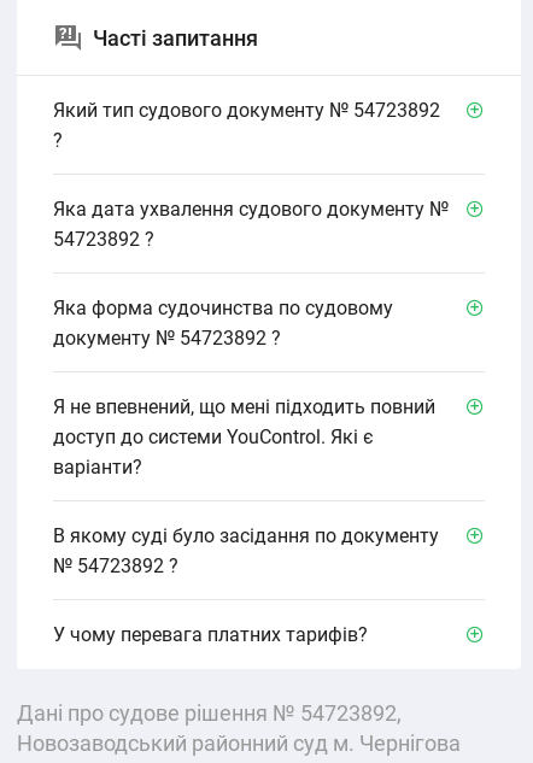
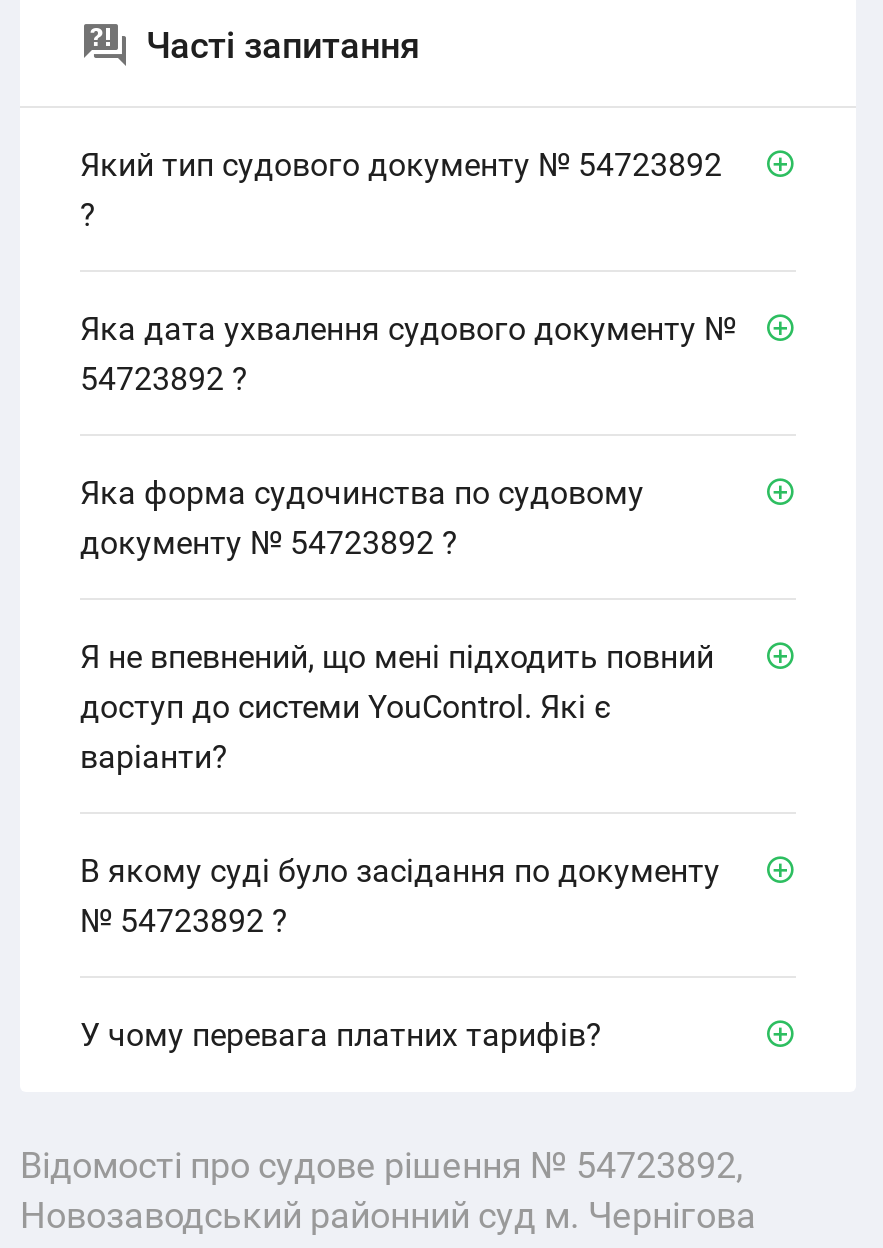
- Дані про судове рішення № 54723892,
+ Відомості про судове рішення № 54723892,
